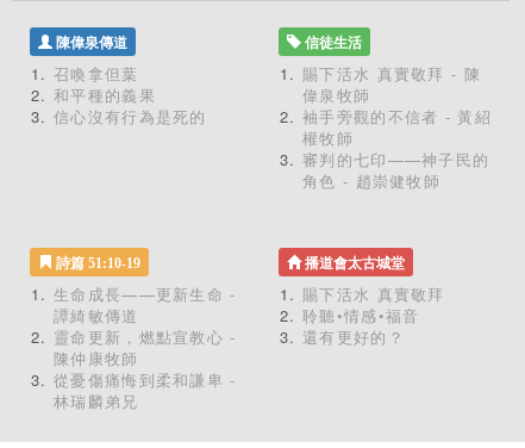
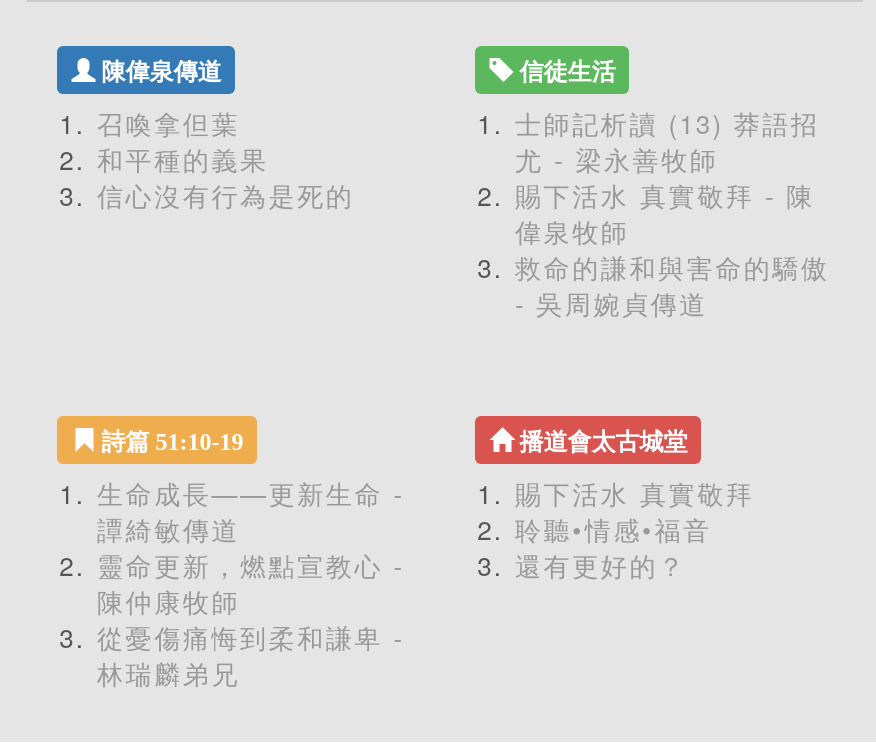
moved down: 賜下活水 真實敬拜 - 陳 | 偉泉牧師

+ 士師記析讀 (13) 莽語招
+ 尤 - 梁永善牧師

- 袖手旁觀的不信者 - 黃紹
- 權牧師
- 審判的七印——神子民的
- 角色 - 趙崇健牧師
+ 救命的謙和與害命的驕傲
+ - 吳周婉貞傳道
